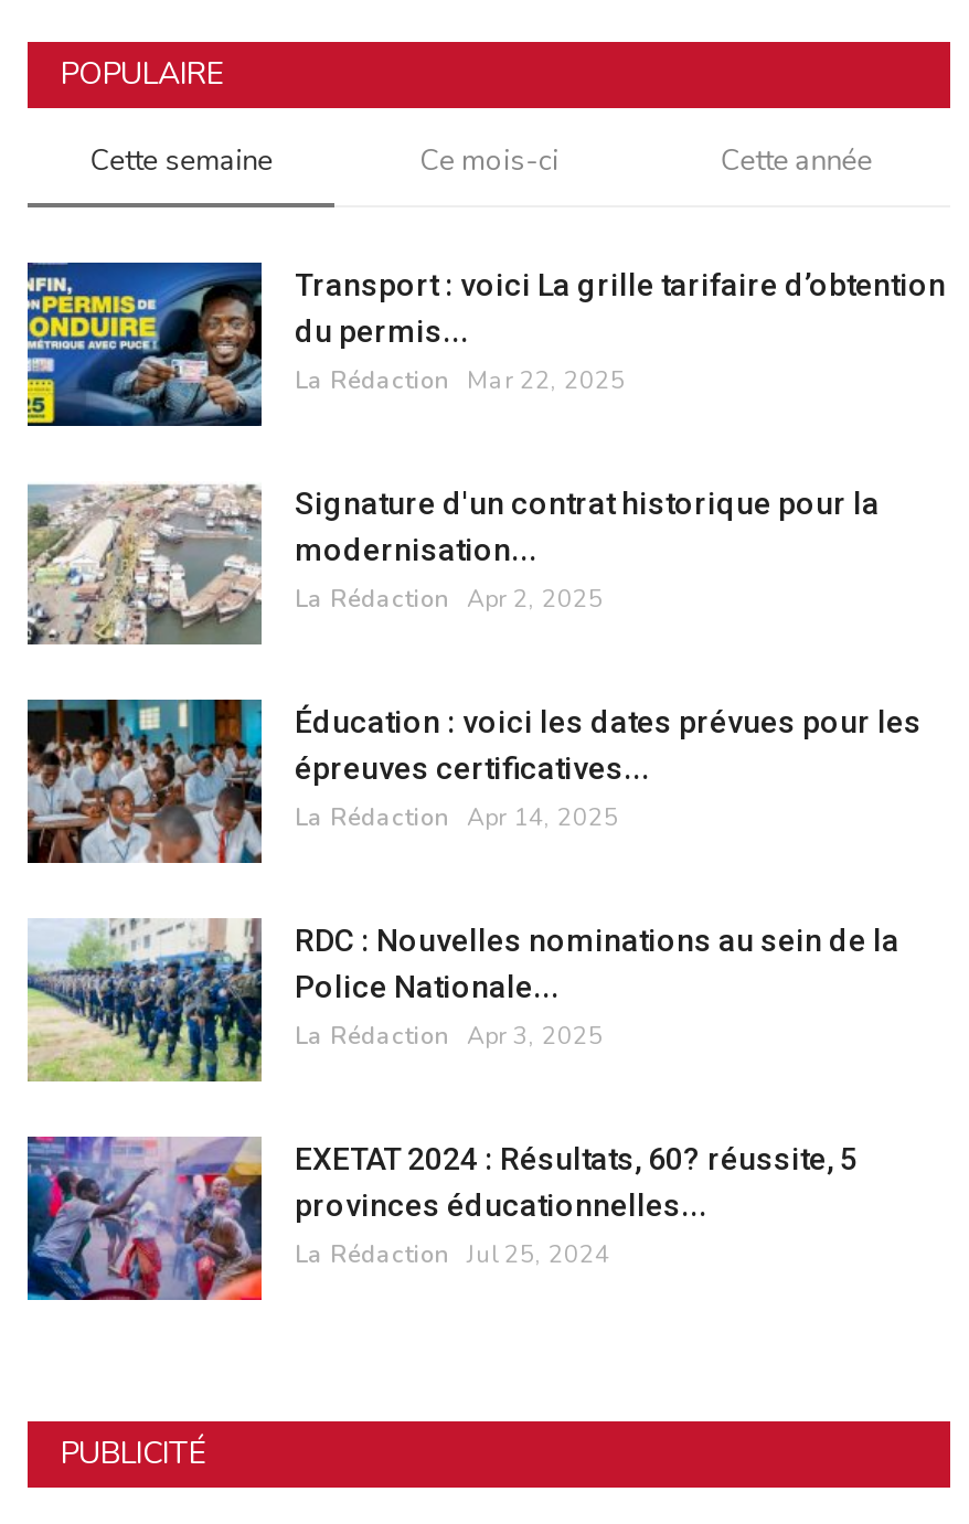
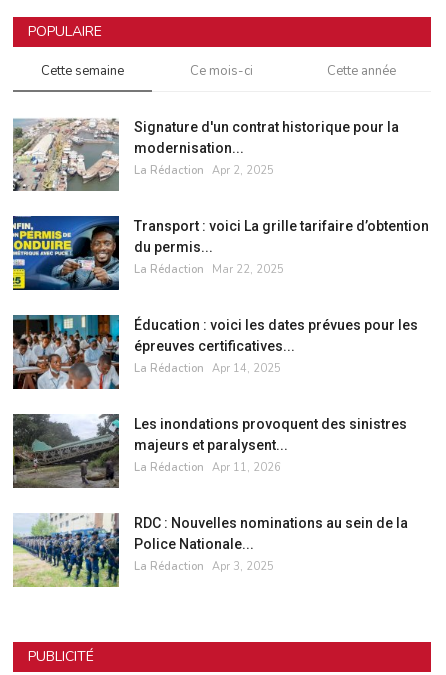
moved down: [image] | Transport : voici La grille tarifaire d’obtention | du permis... | La Rédaction Mar 22, 2025

moved up: [image] | Signature d'un contrat historique pour la | modernisation... | La Rédaction Apr 2, 2025

+ [image]
+ Les inondations provoquent des sinistres
+ majeurs et paralysent...
+ La Rédaction Apr 11, 2026

moved down: [image] | RDC : Nouvelles nominations au sein de la | Police Nationale... | La Rédaction Apr 3, 2025

- [image]
- EXETAT 2024 : Résultats, 60? réussite, 5
- provinces éducationnelles...
- La Rédaction Jul 25, 2024
